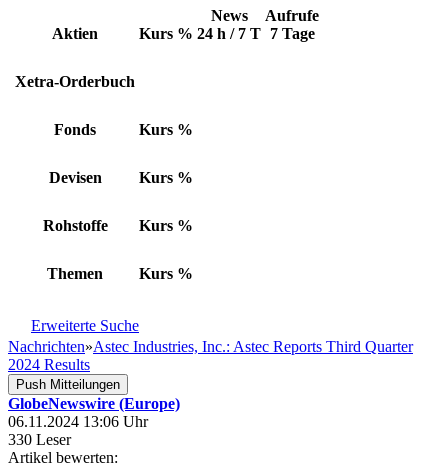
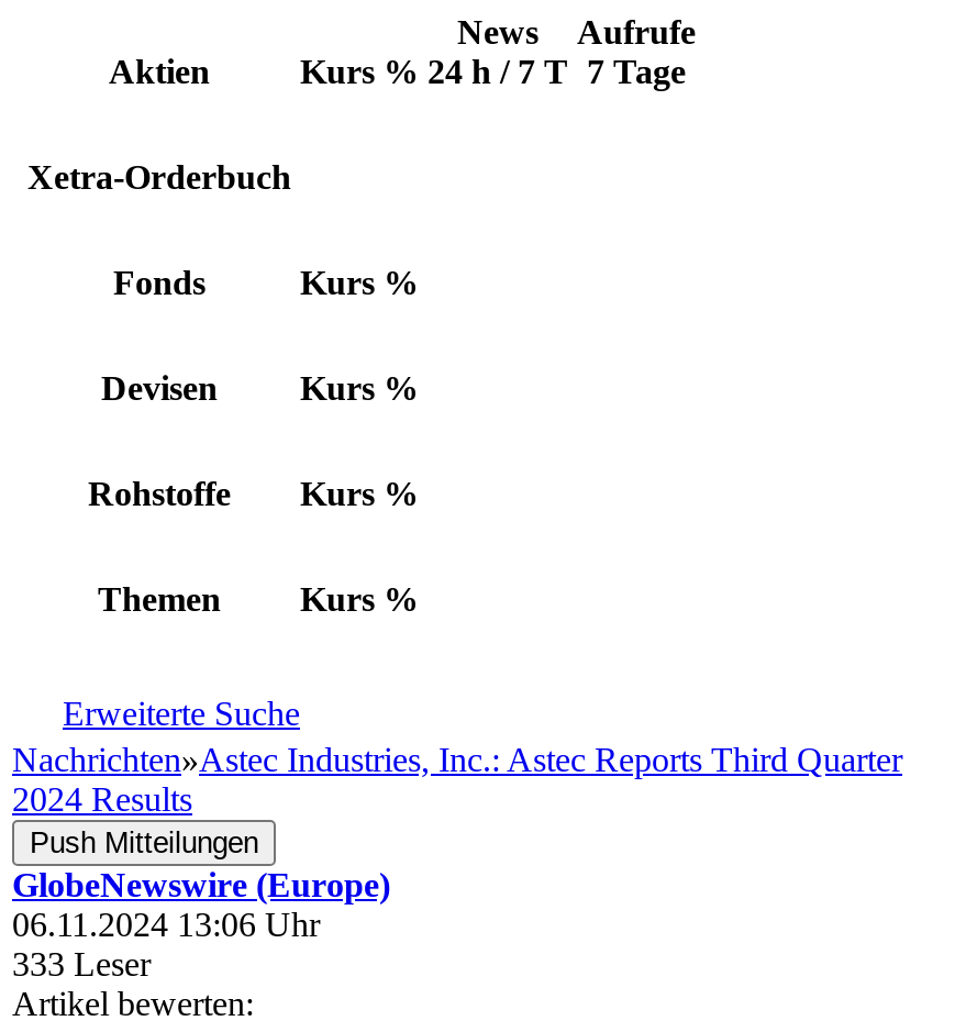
- 330 Leser
+ 333 Leser
